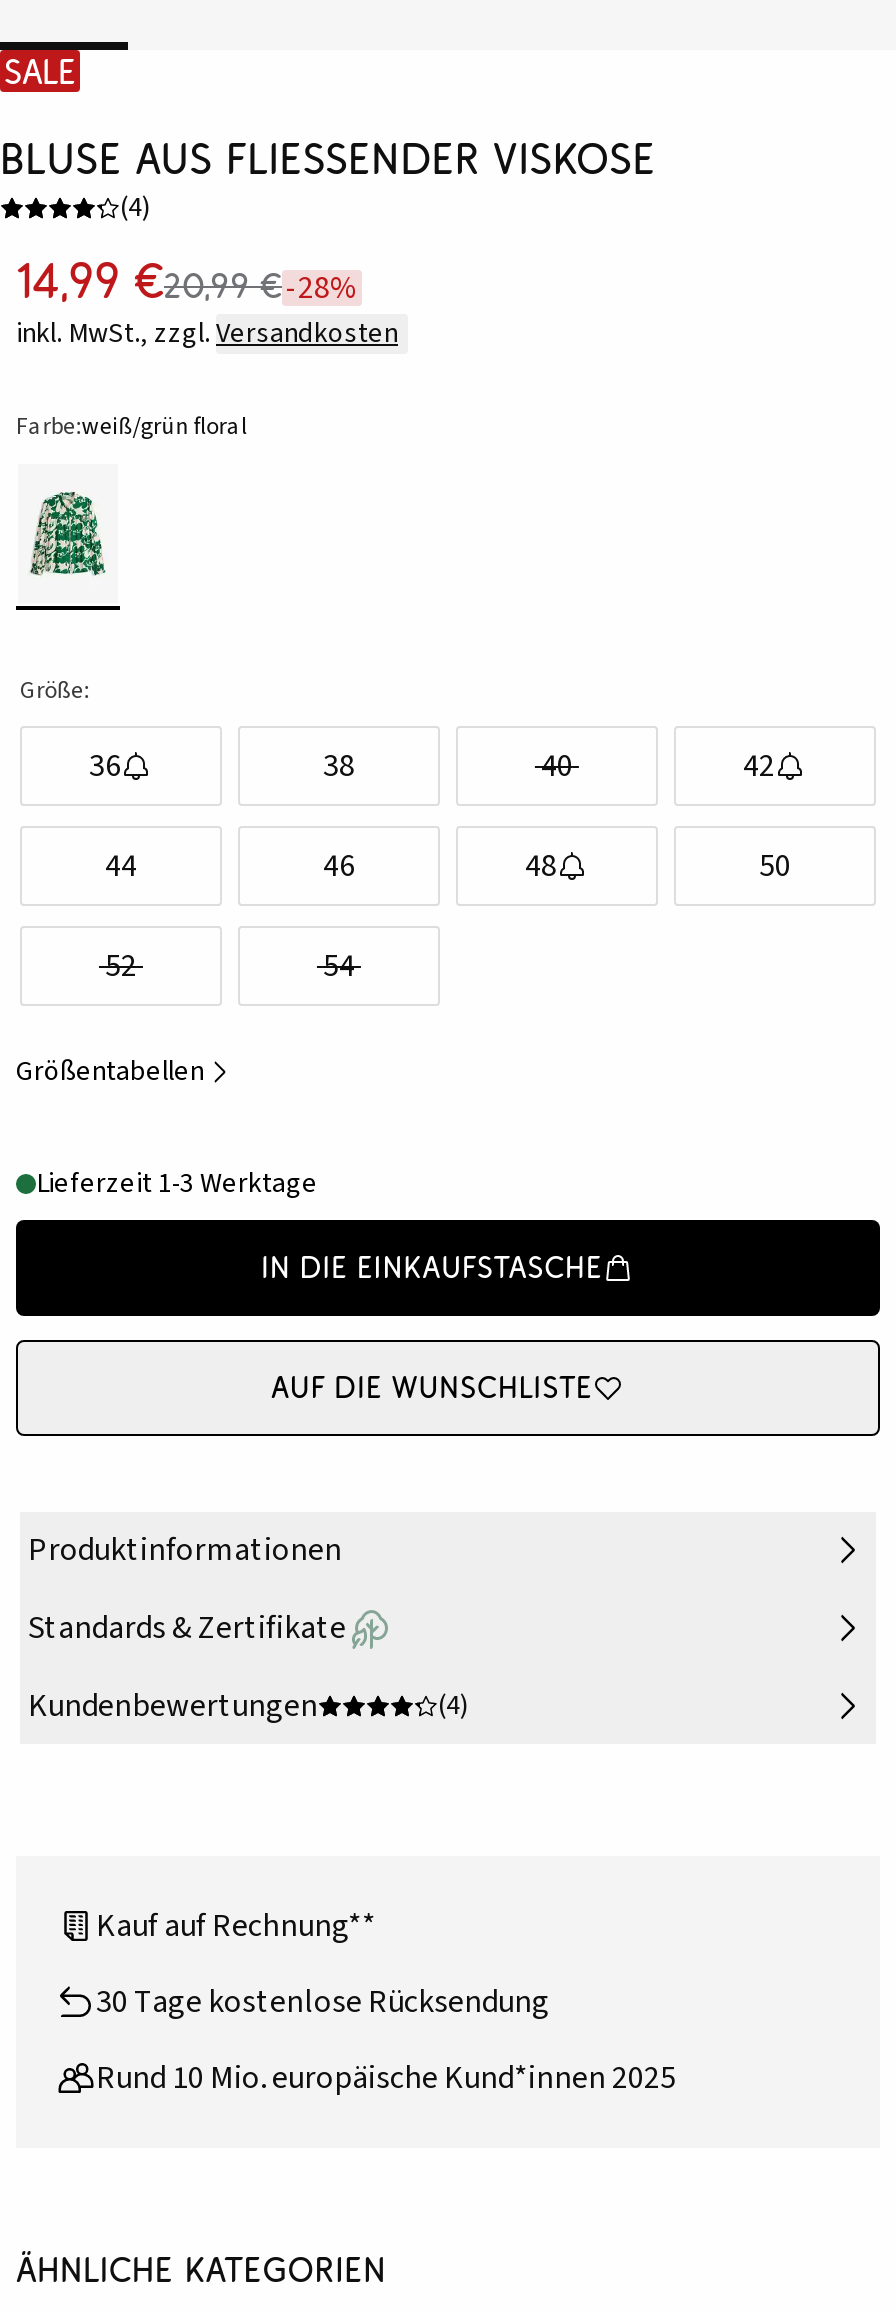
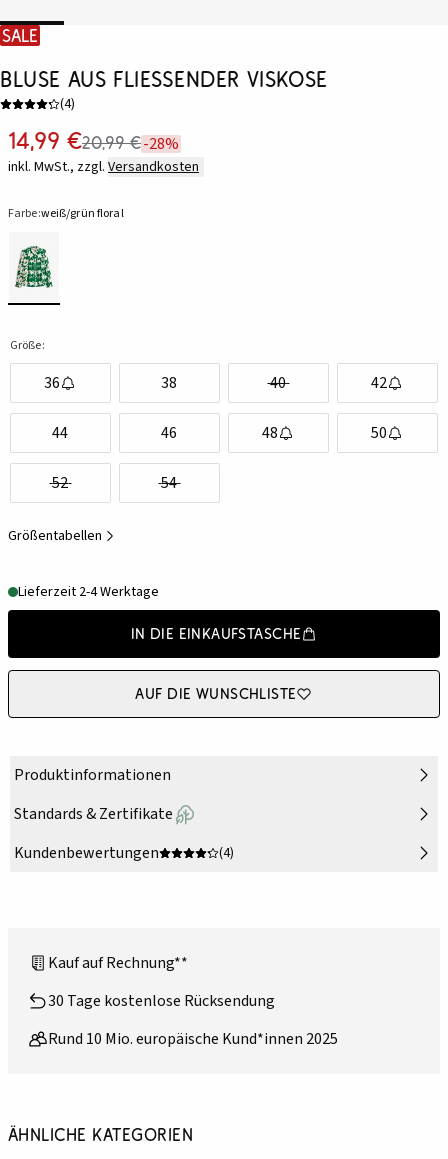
- Lieferzeit 1-3 Werktage
+ Lieferzeit 2-4 Werktage
